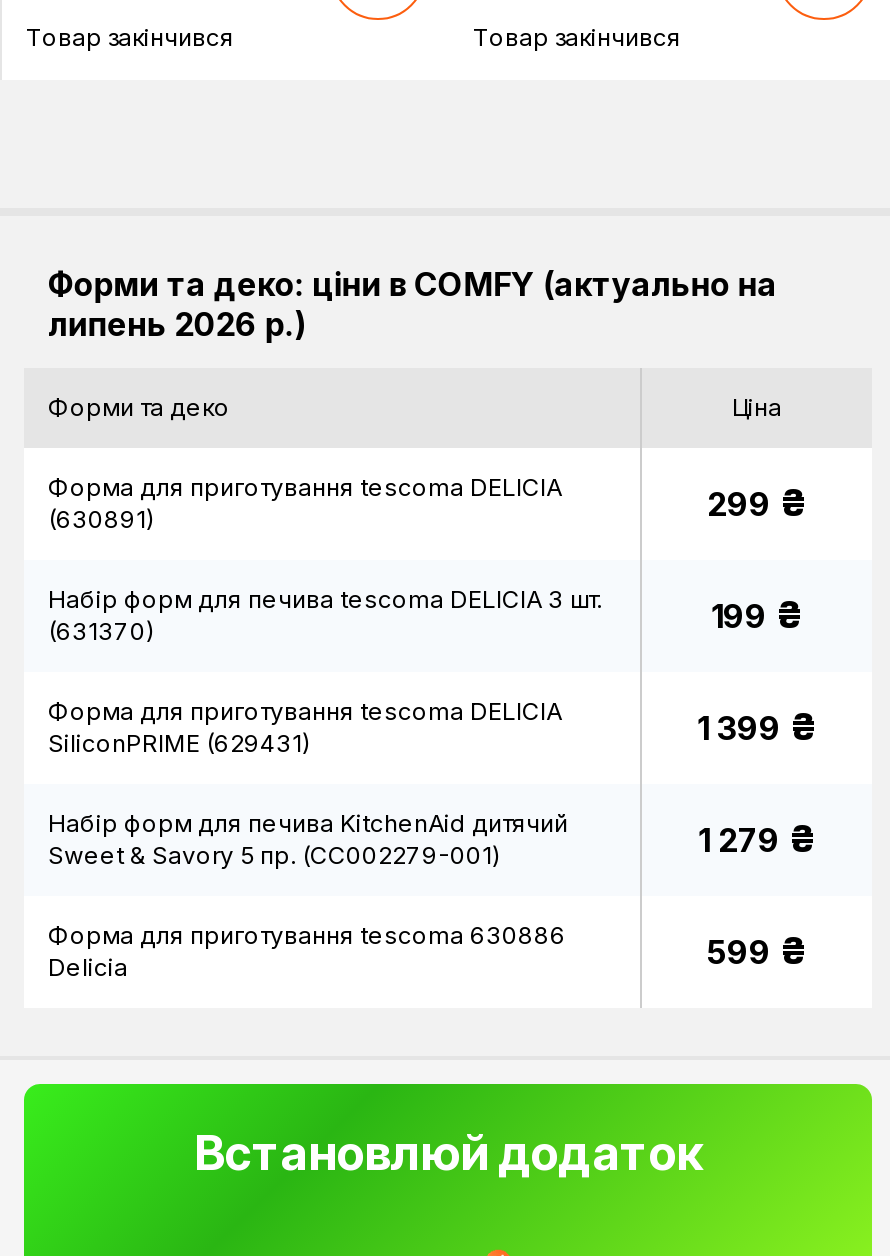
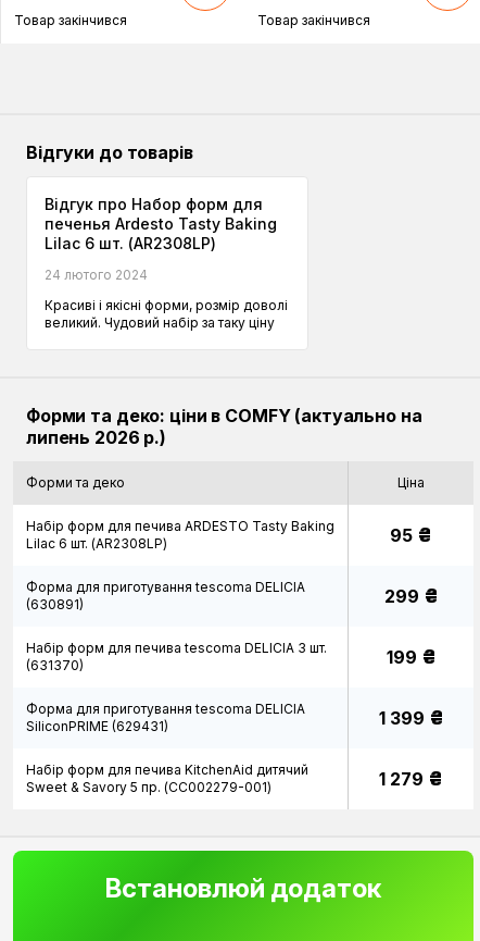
+ Відгуки до товарів
+ Відгук про Набор форм для
+ печенья Ardesto Tasty Baking
+ Lilac 6 шт. (AR2308LP)
+ 24 лютого 2024
+ Красиві і якісні форми, розмір доволі
+ великий. Чудовий набір за таку ціну

+ Набір форм для печива ARDESTO Tasty Baking
+ Lilac 6 шт. (AR2308LP)
+ 95 ₴

moved down: Форма для приготування tescoma DELICIA | (630891) | 299 ₴ | ... | Sweet & Savory 5 пр. (CC002279-001) | 1 279 ₴

- Форма для приготування tescoma 630886
- Delicia
- 599 ₴
